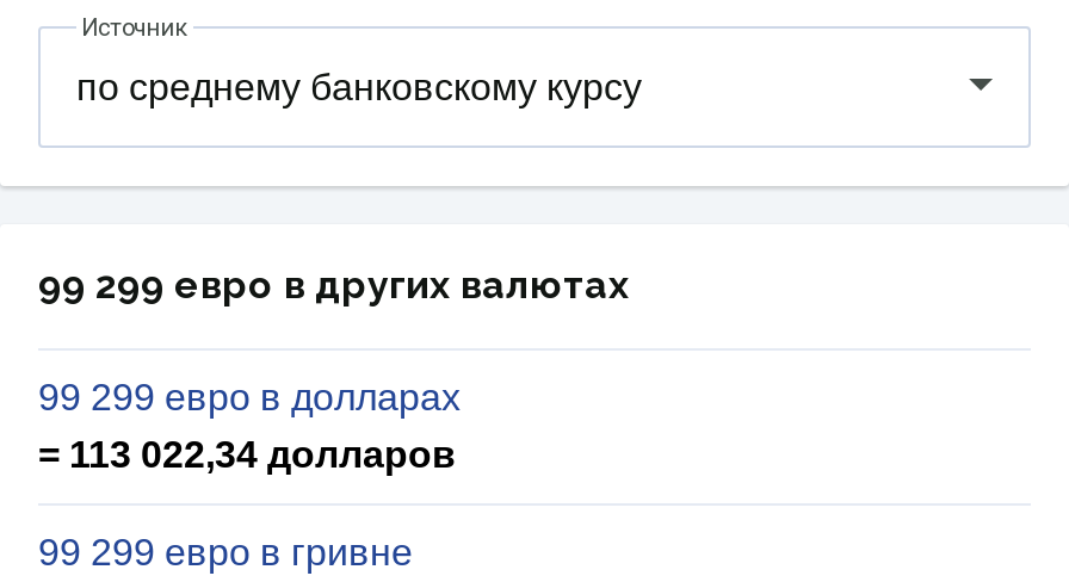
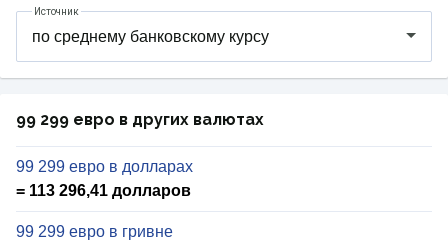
- = 113 022,34 долларов
+ = 113 296,41 долларов
